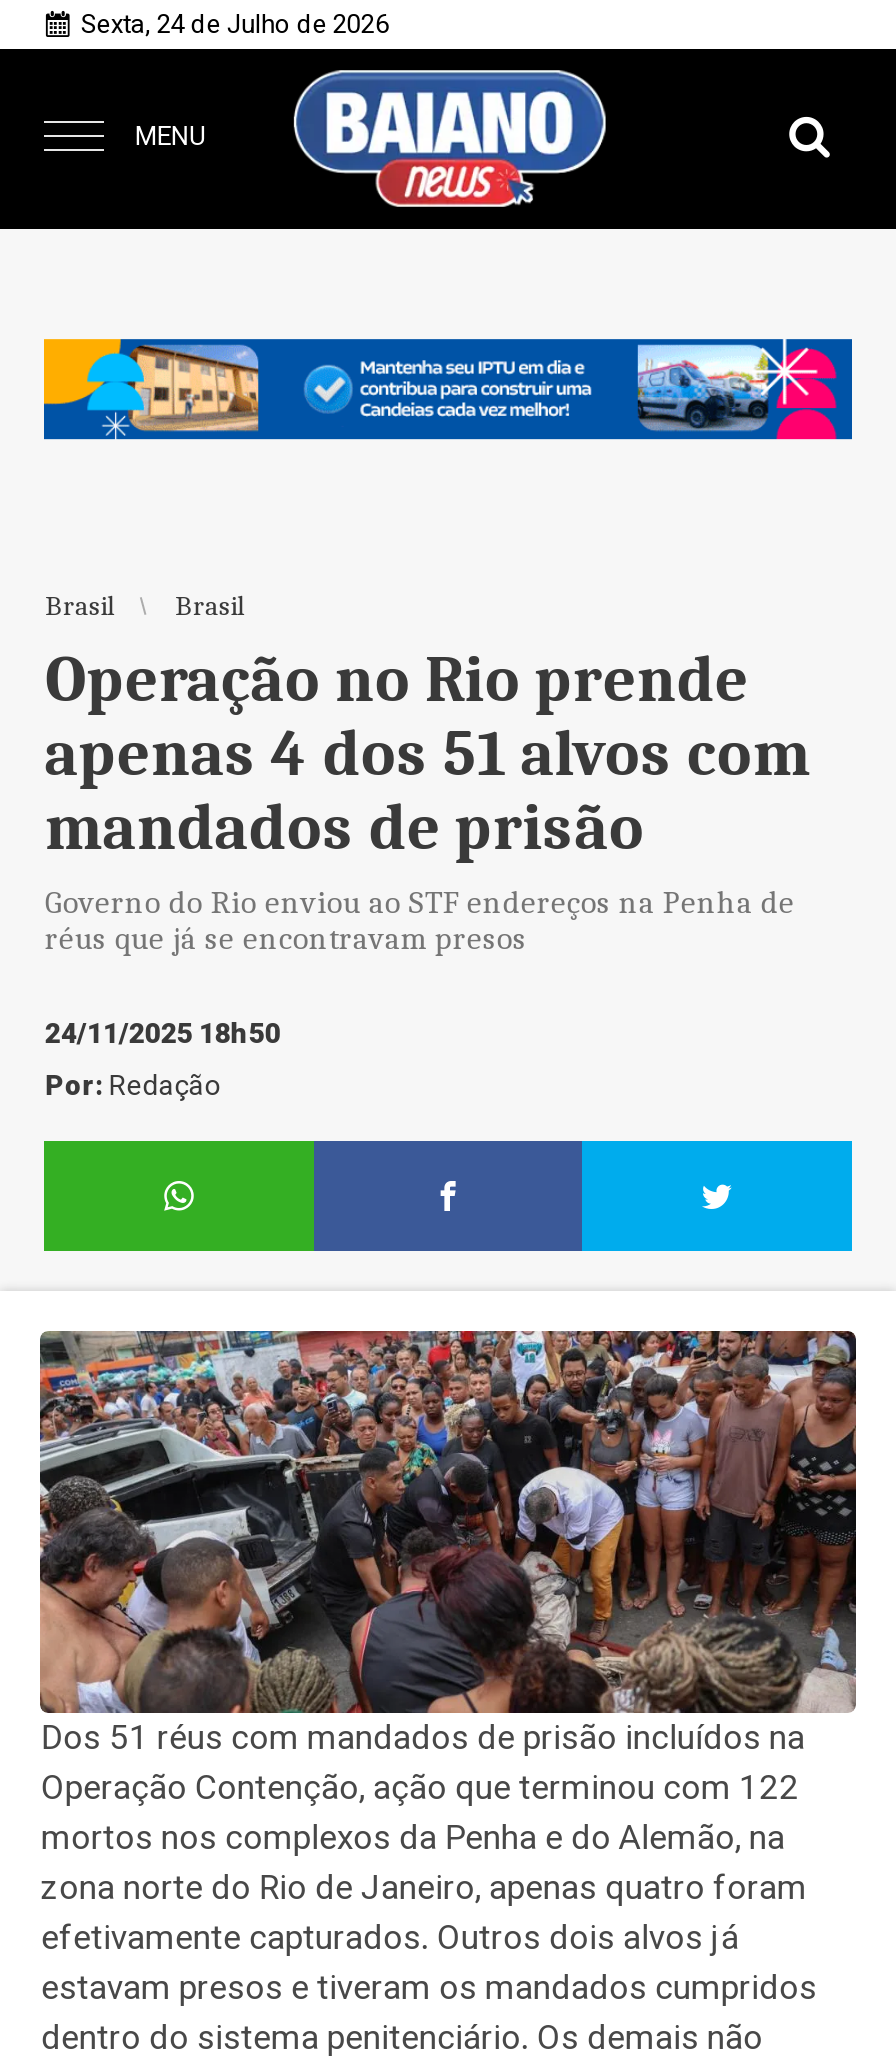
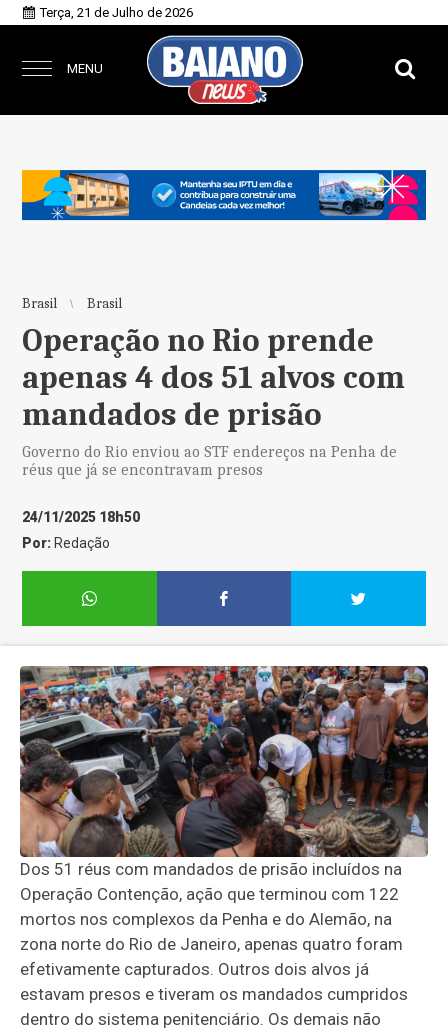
- Sexta, 24 de Julho de 2026
+ Terça, 21 de Julho de 2026
